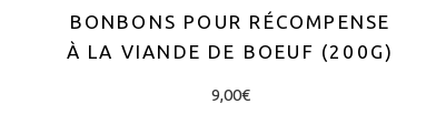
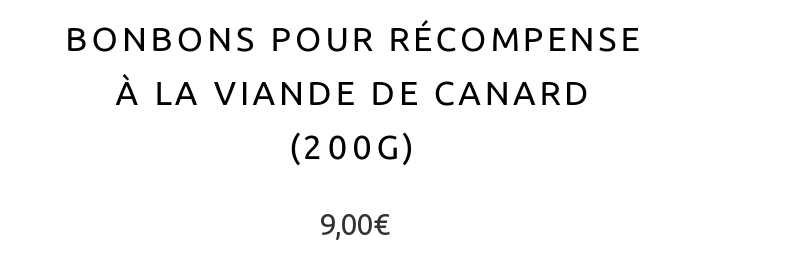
- À LA VIANDE DE BOEUF (200G)
+ À LA VIANDE DE CANARD
+ (200G)
